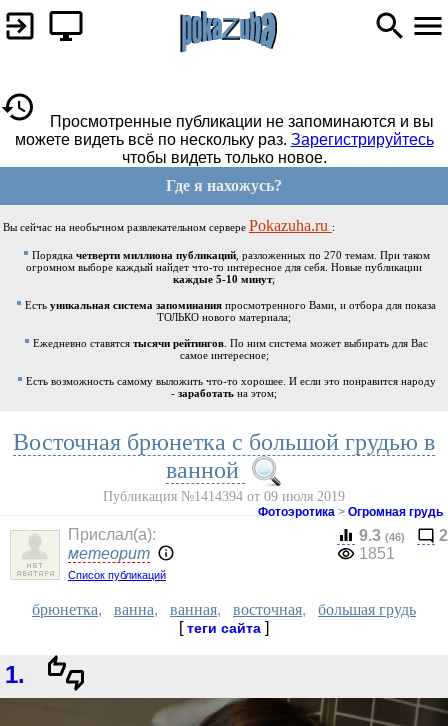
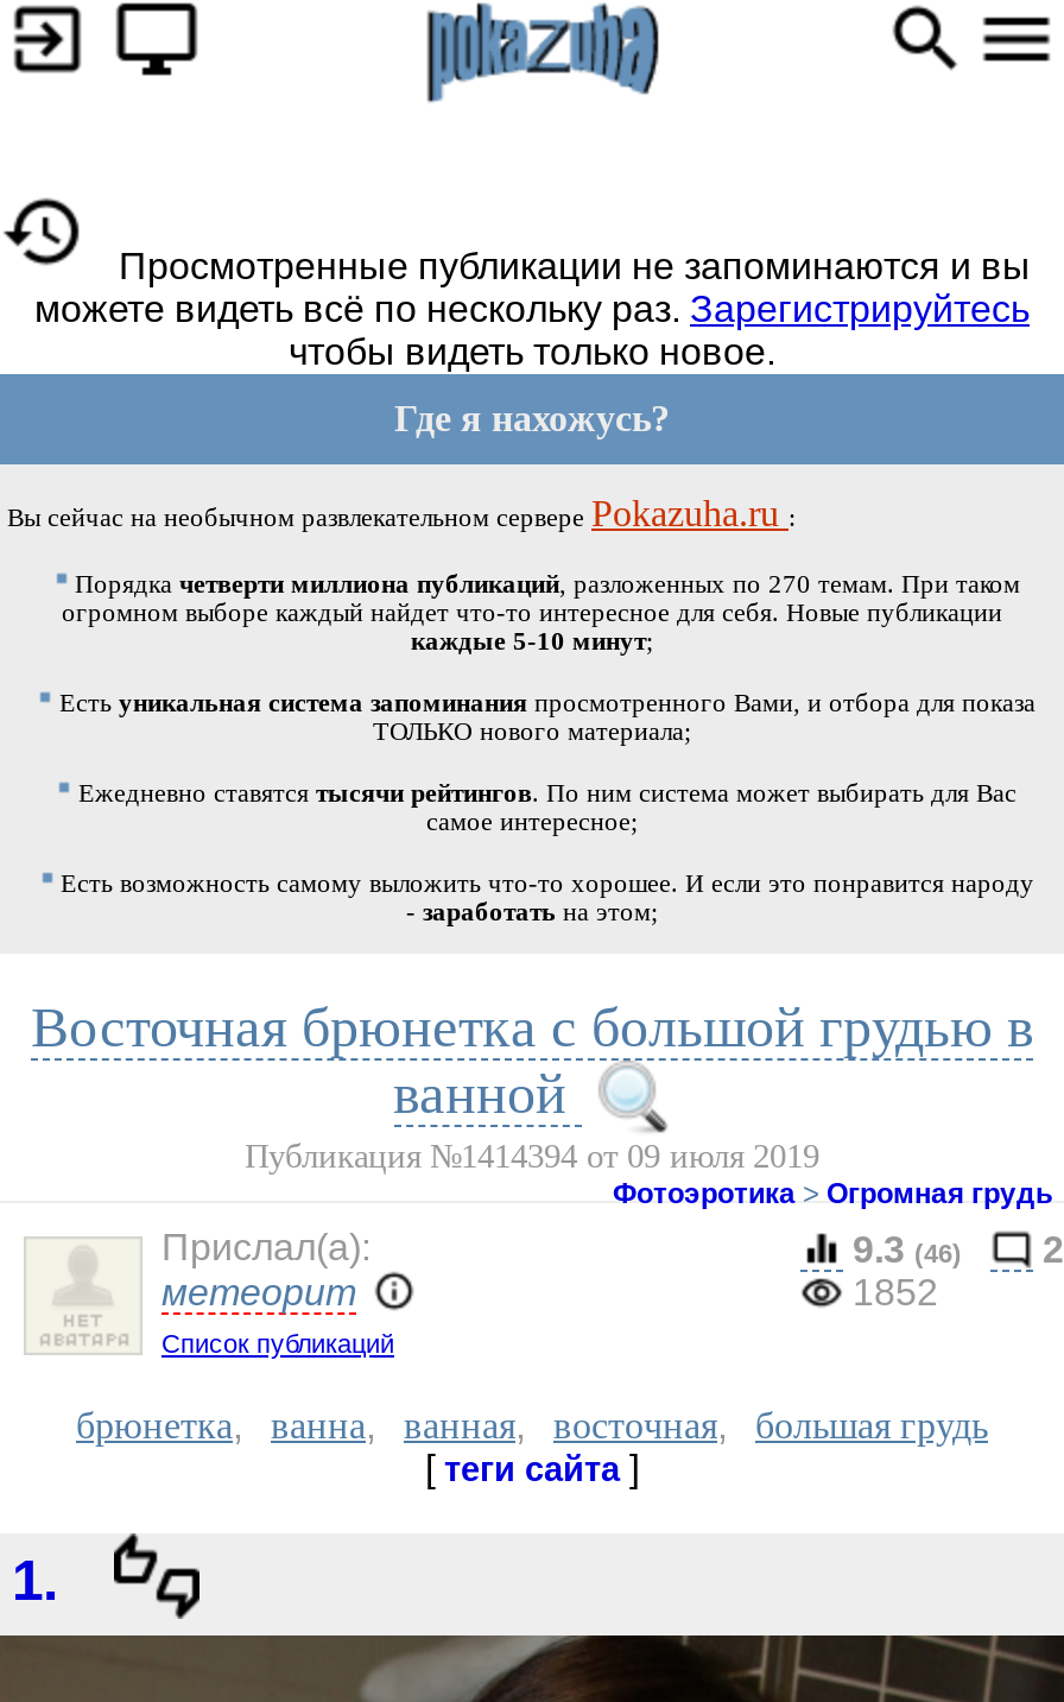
- 1851
+ 1852
